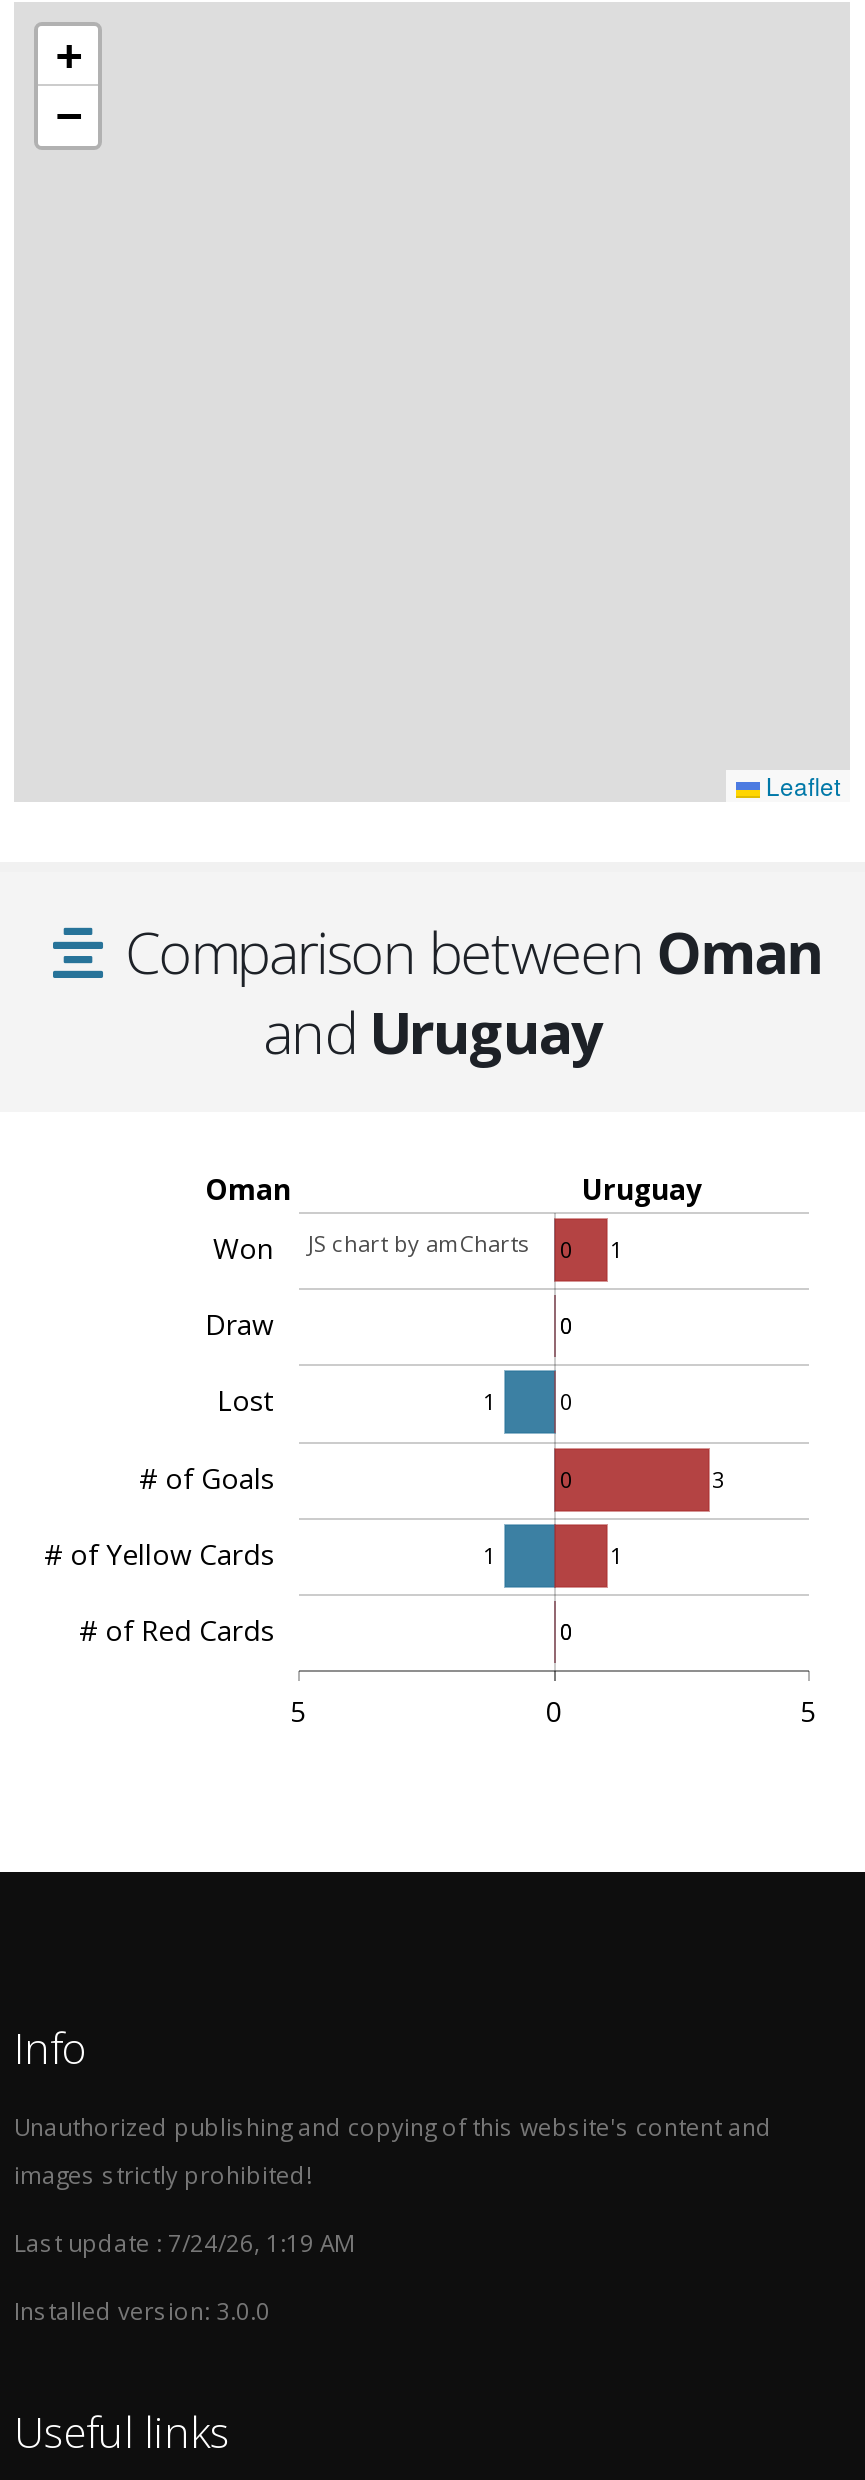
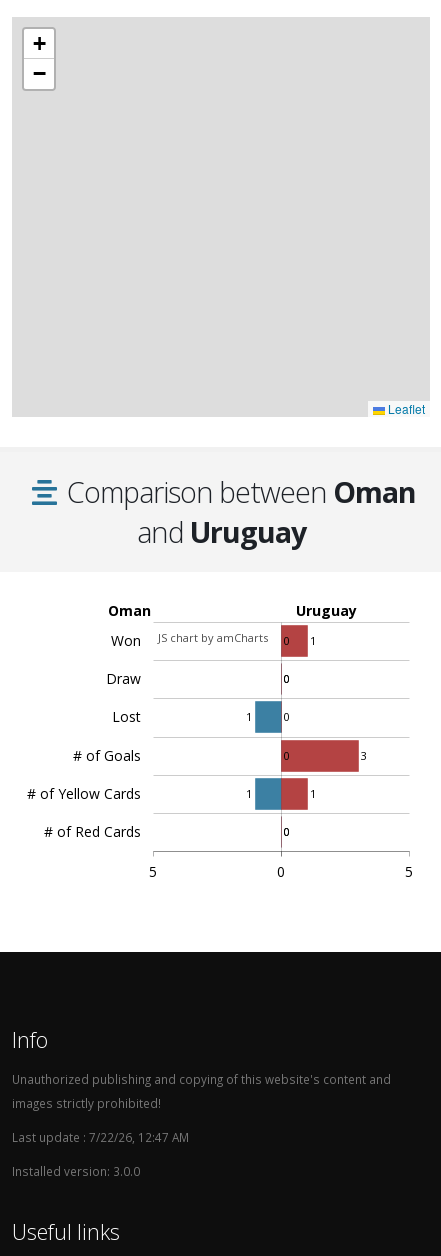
- Last update : 7/24/26, 1:19 AM
+ Last update : 7/22/26, 12:47 AM
